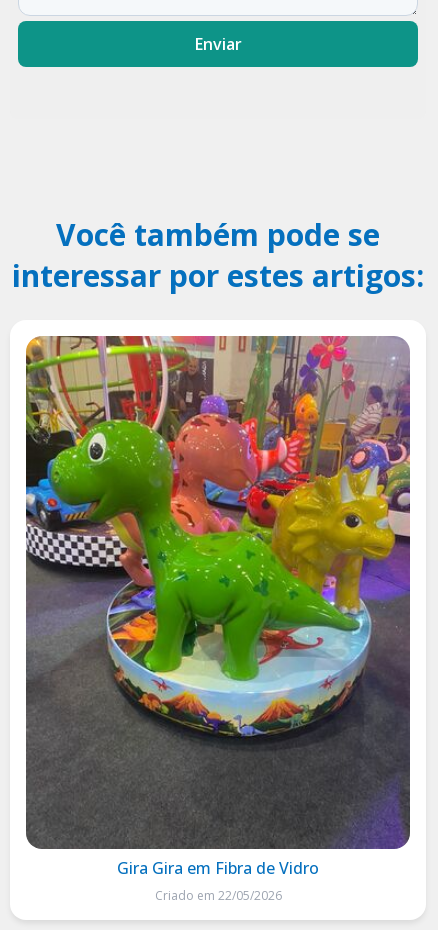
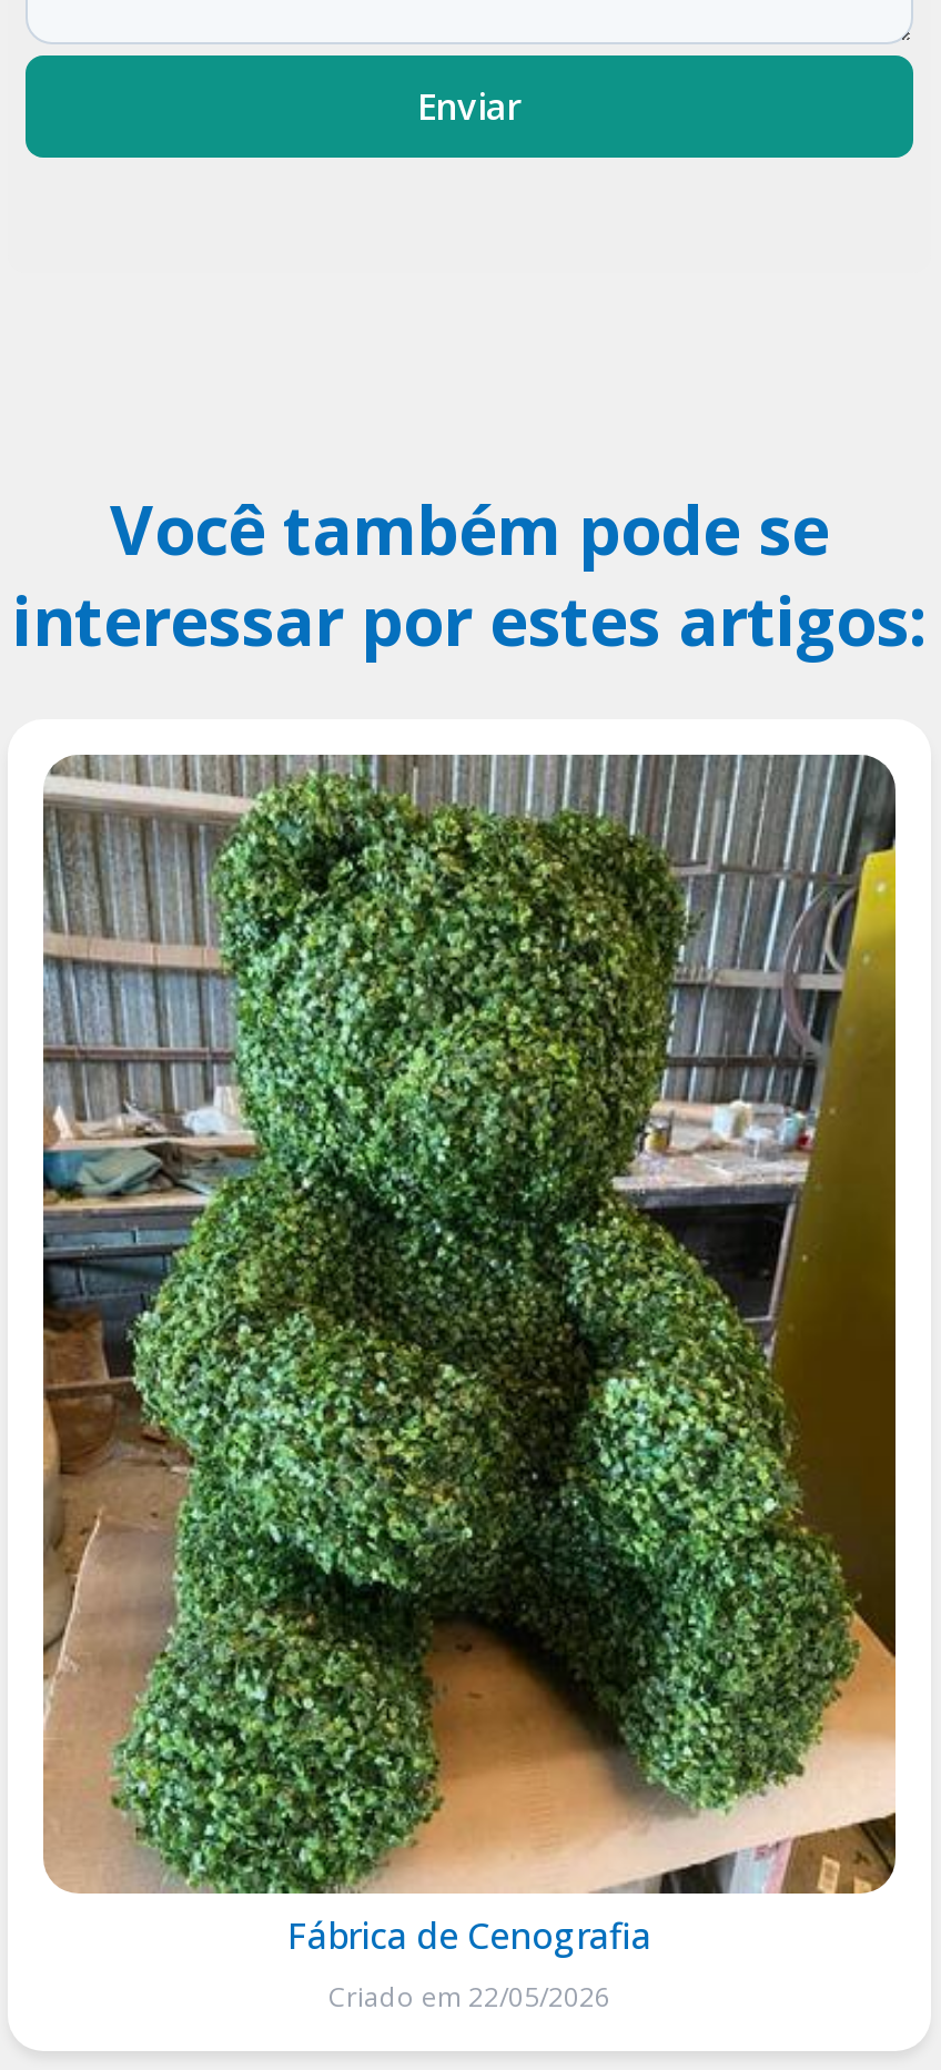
- [image]
- Gira Gira em Fibra de Vidro
+ [image]
+ Fábrica de Cenografia
